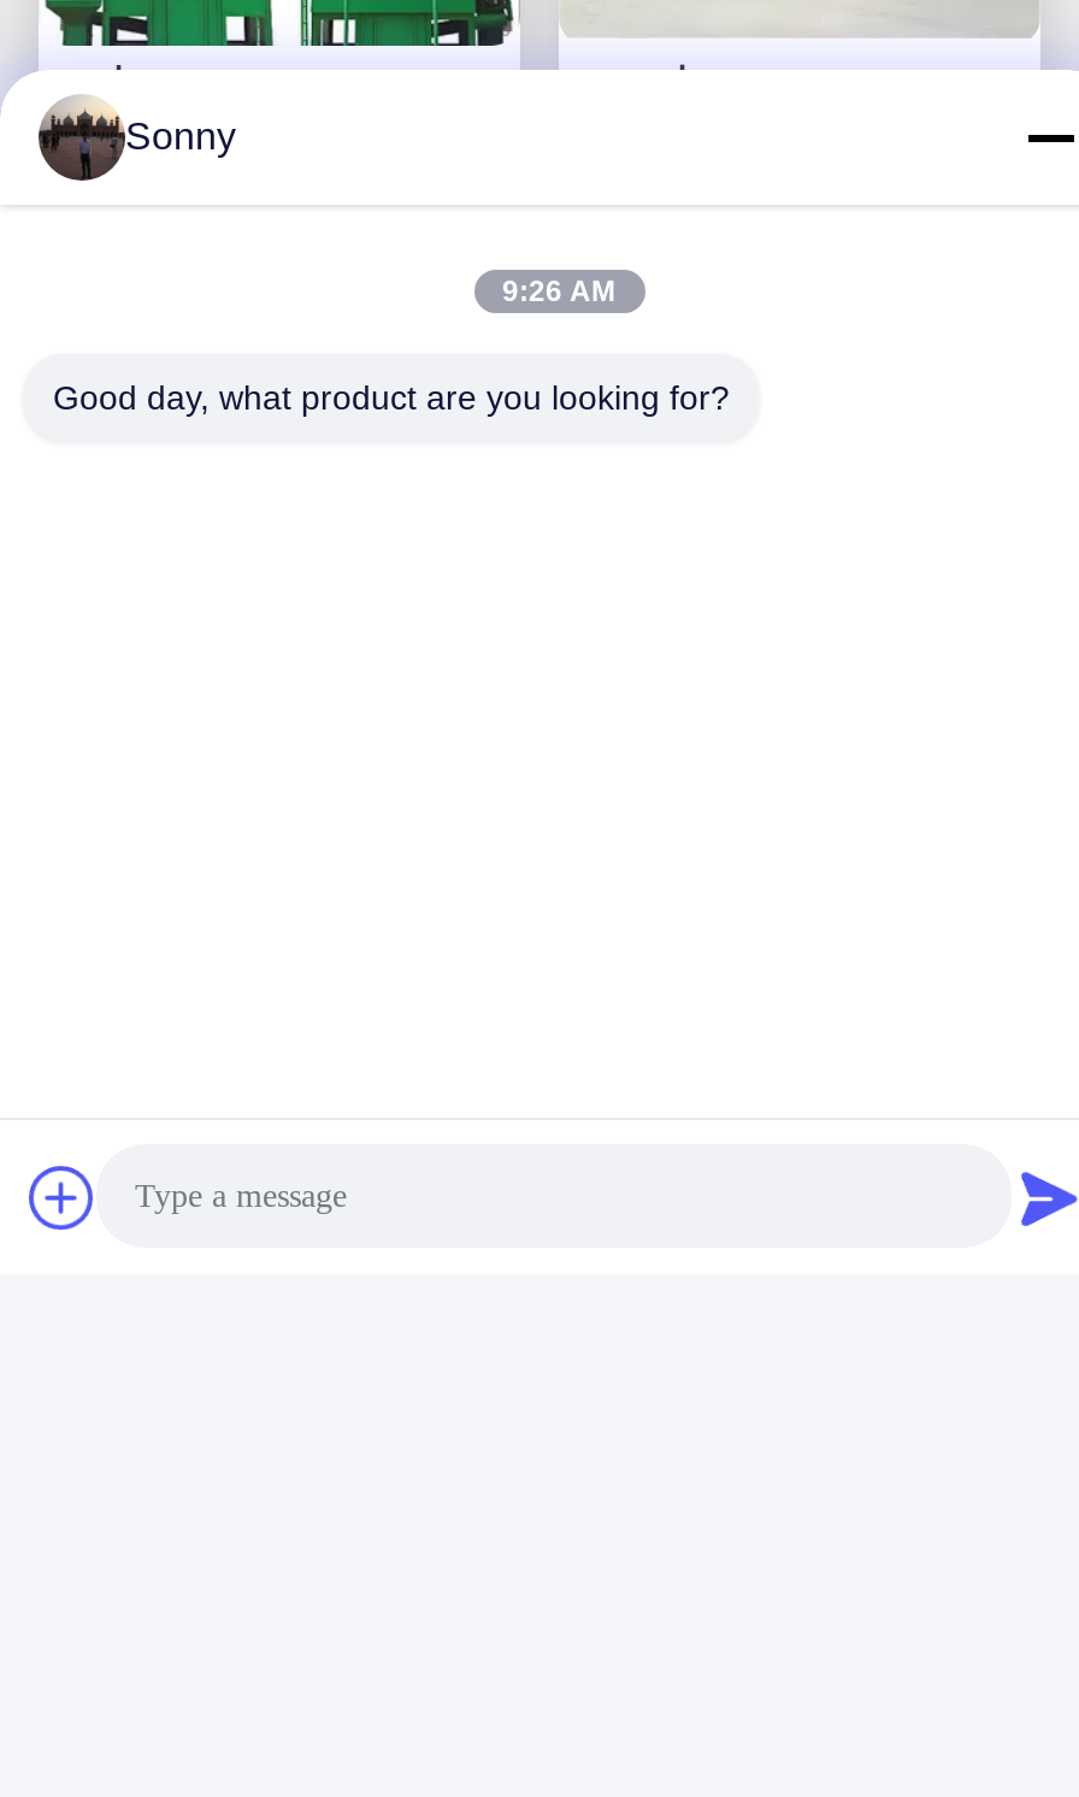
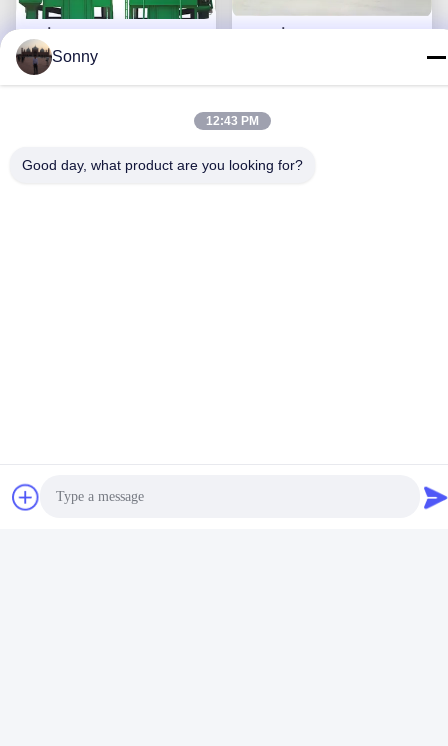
- 9:26 AM
+ 12:43 PM
